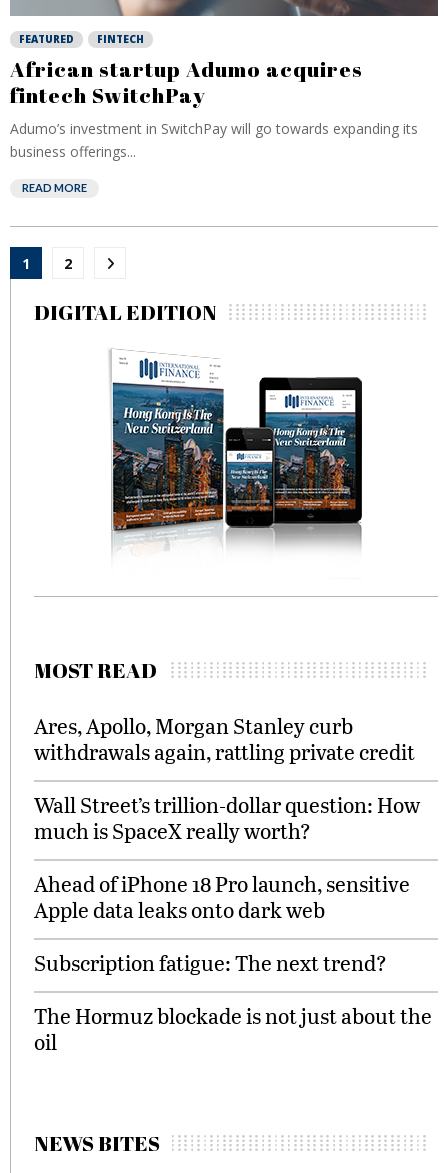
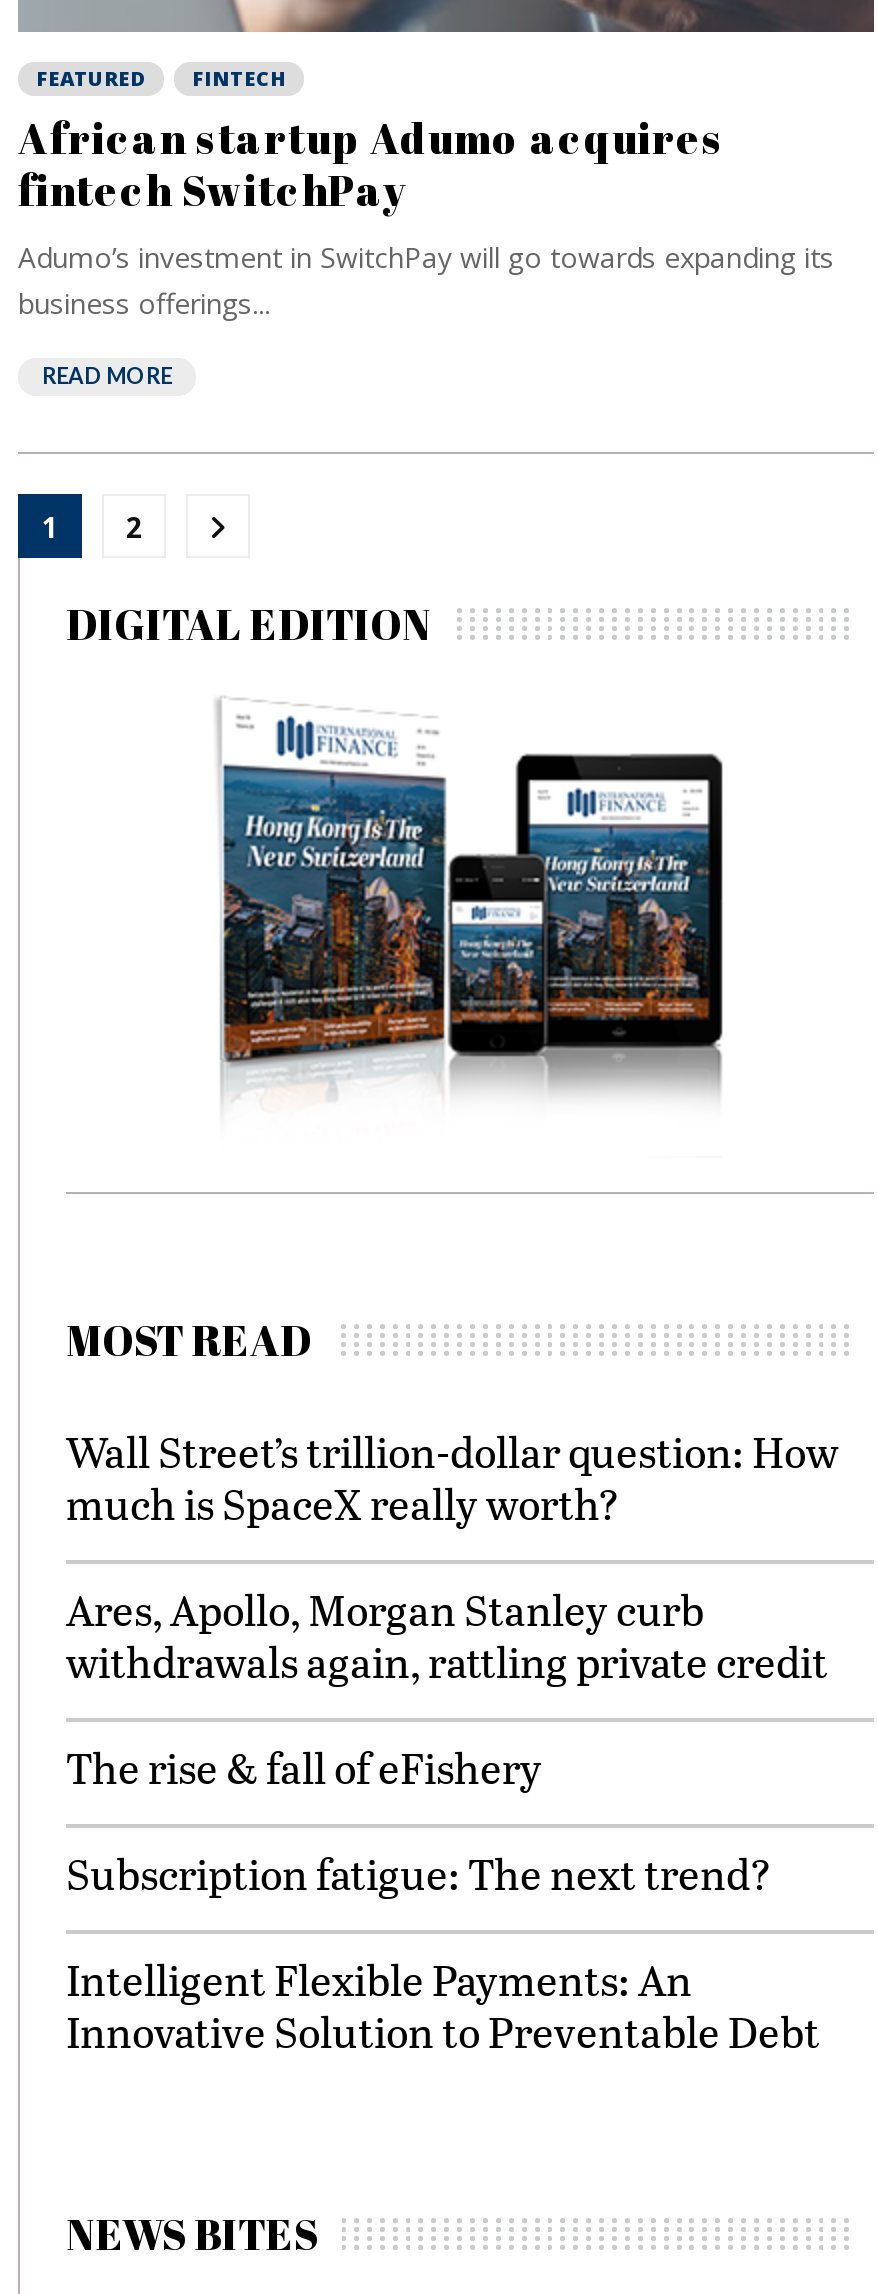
moved down: Ares, Apollo, Morgan Stanley curb | withdrawals again, rattling private credit

moved up: Wall Street’s trillion-dollar question: How | much is SpaceX really worth?

- Ahead of iPhone 18 Pro launch, sensitive
- Apple data leaks onto dark web
+ The rise & fall of eFishery

- The Hormuz blockade is not just about the
- oil
+ Intelligent Flexible Payments: An
+ Innovative Solution to Preventable Debt
